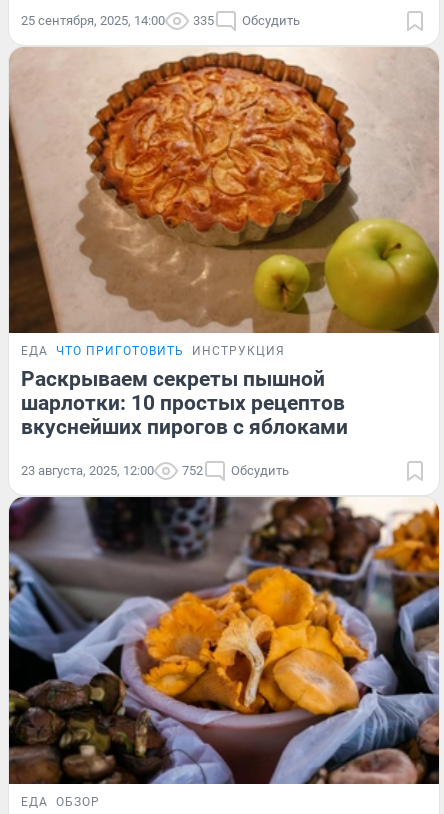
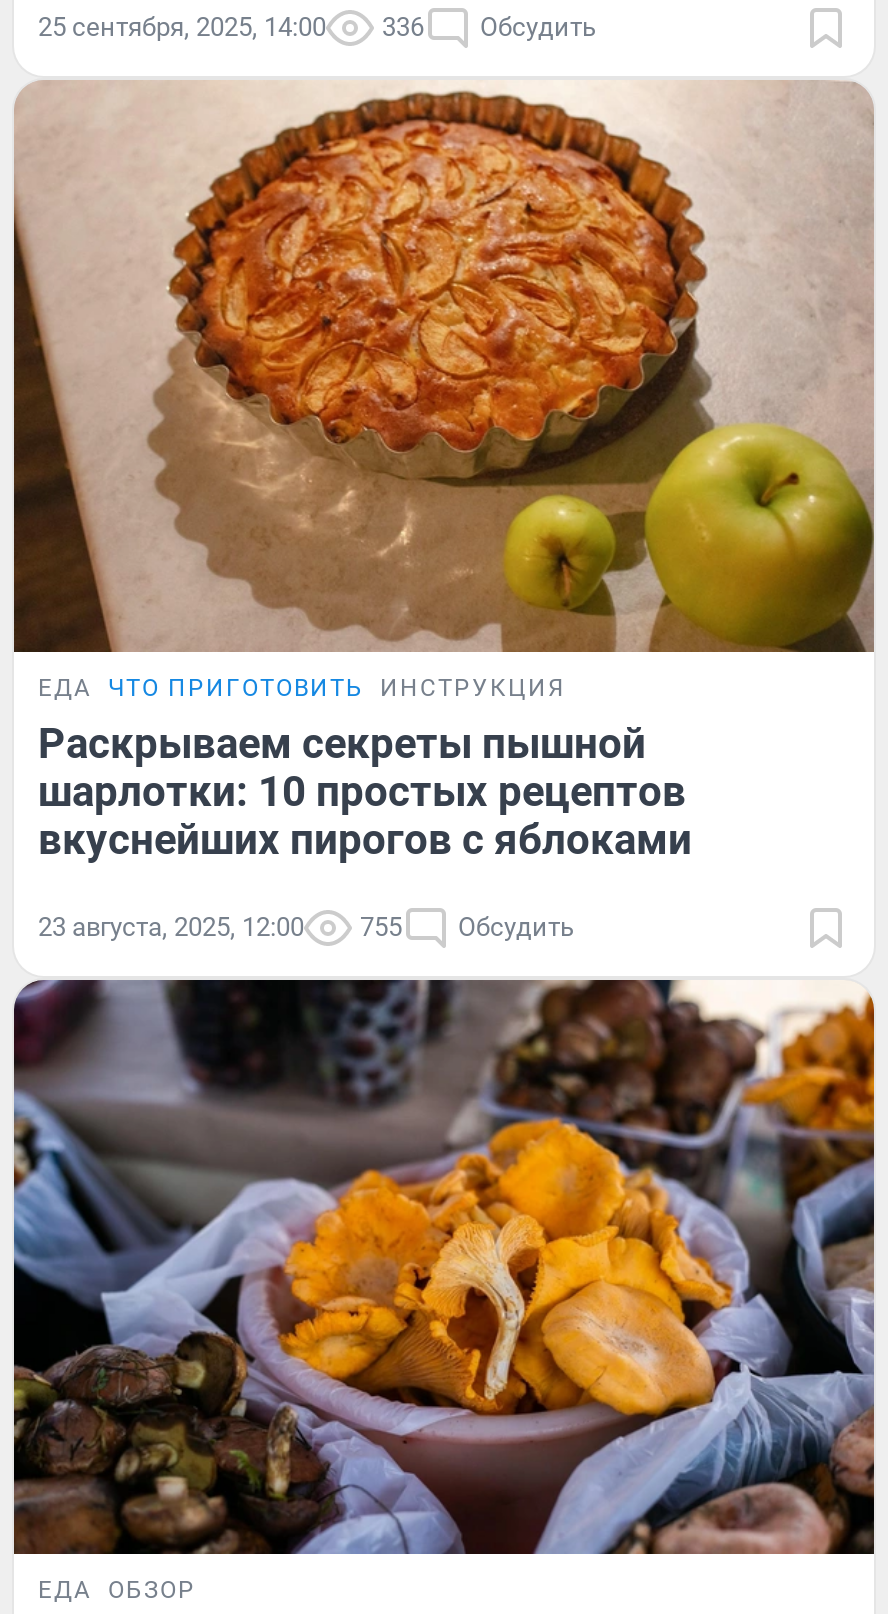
- 25 сентября, 2025, 14:00 335 Обсудить
+ 25 сентября, 2025, 14:00 336 Обсудить

- 23 августа, 2025, 12:00 752 Обсудить
+ 23 августа, 2025, 12:00 755 Обсудить
